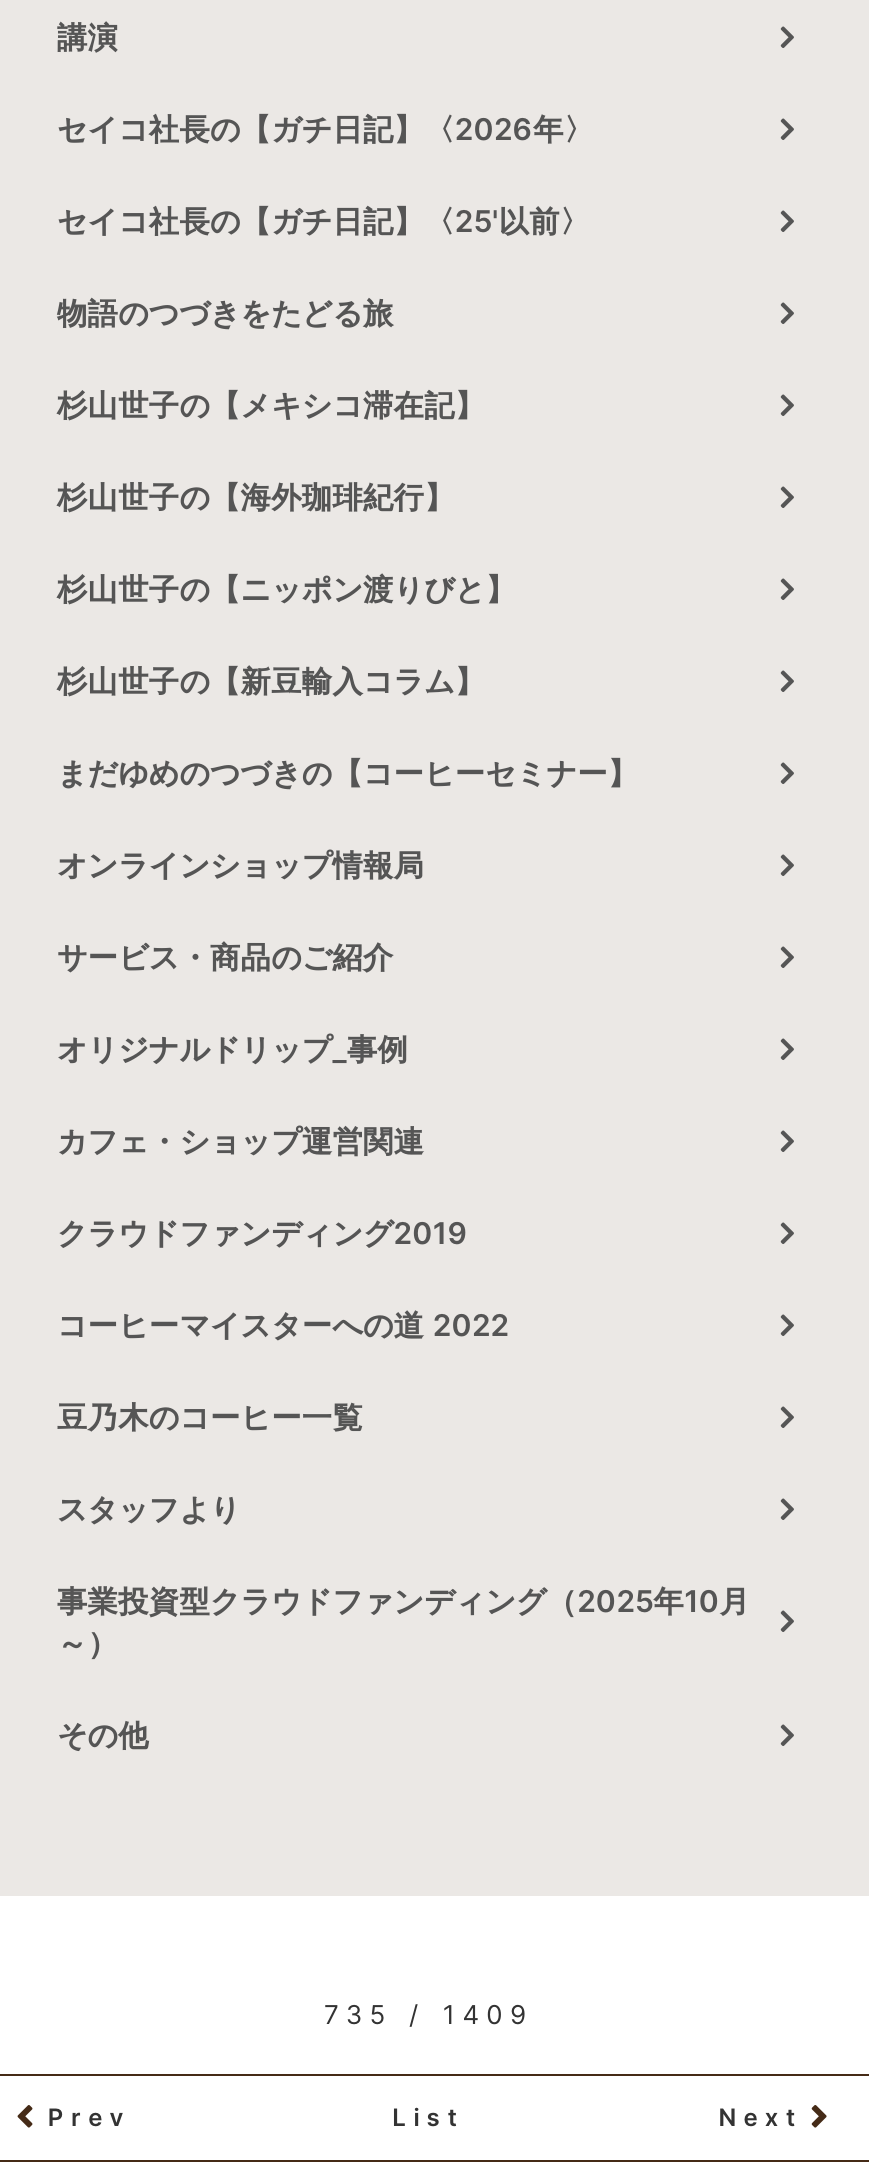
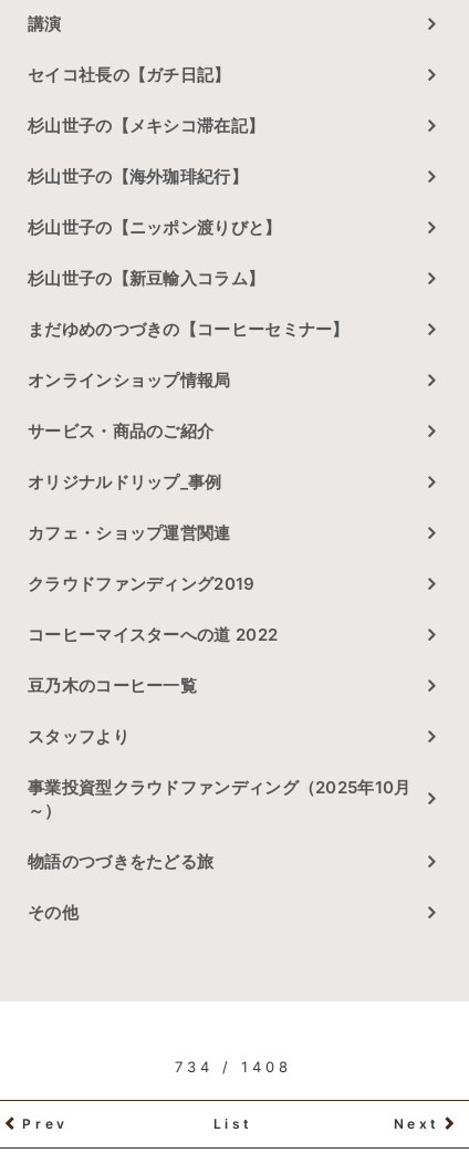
- セイコ社長の【ガチ日記】〈2026年〉
- セイコ社長の【ガチ日記】〈25'以前〉
+ セイコ社長の【ガチ日記】

moved down: 物語のつづきをたどる旅

moved up: 杉山世子の【メキシコ滞在記】 | 杉山世子の【海外珈琲紀行】 | 杉山世子の【ニッポン渡りびと】 | ... | スタッフより | 事業投資型クラウドファンディング（2025年10月

- 735 / 1409
+ 734 / 1408
